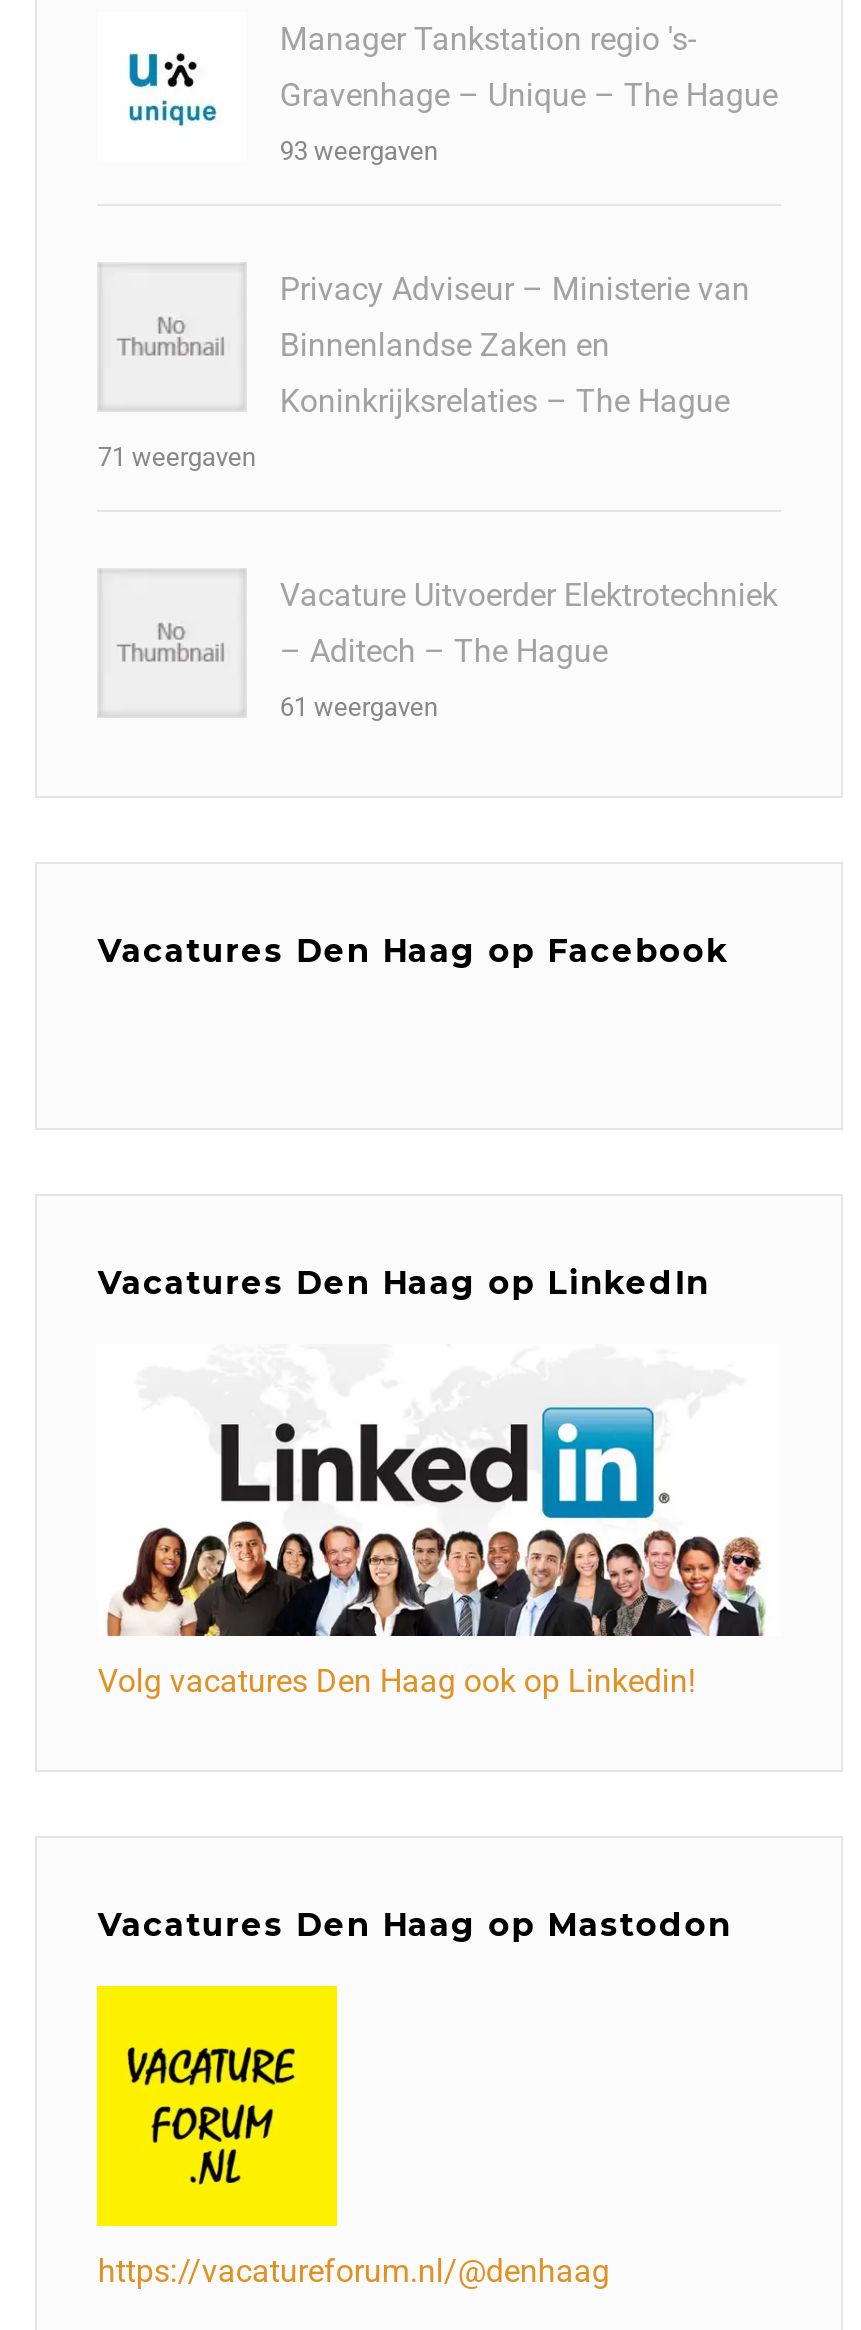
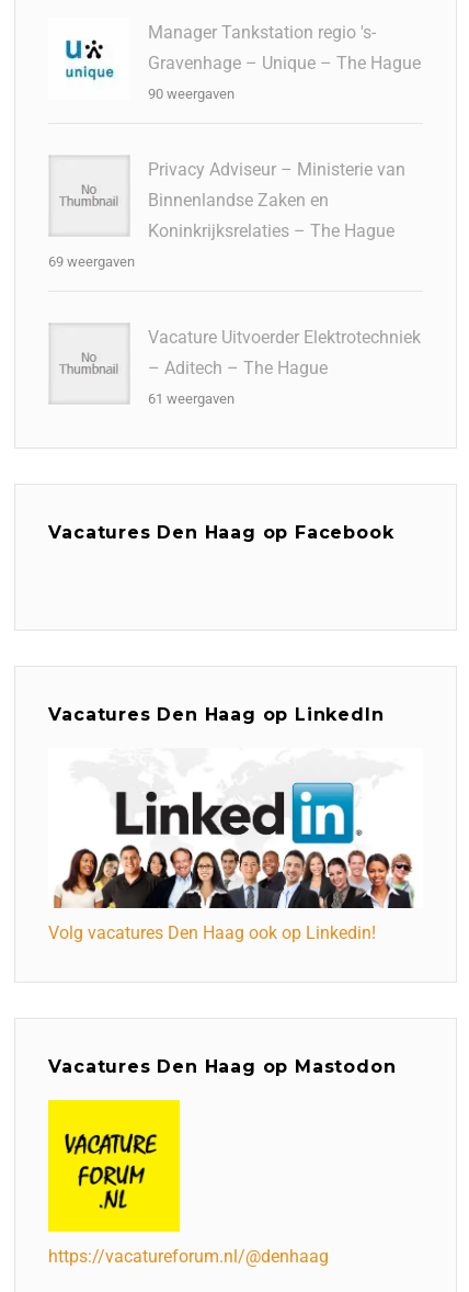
- 93 weergaven
+ 90 weergaven

- 71 weergaven
+ 69 weergaven
